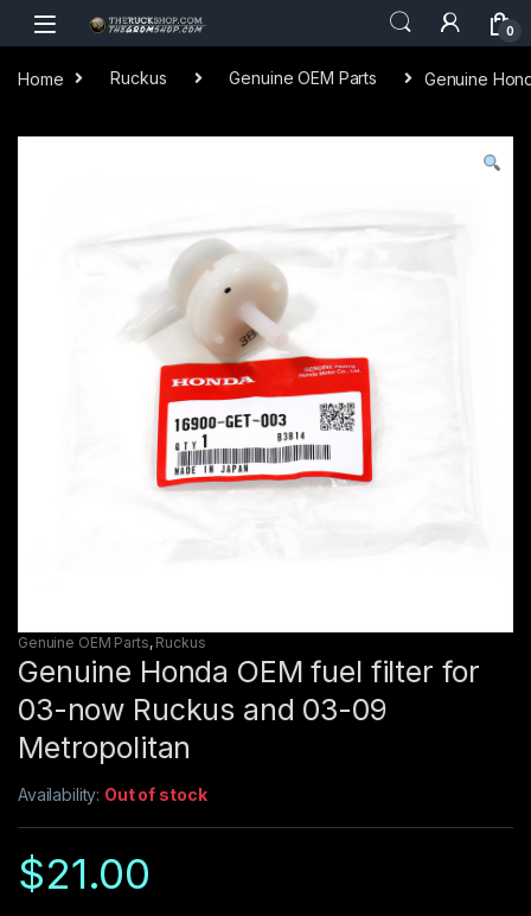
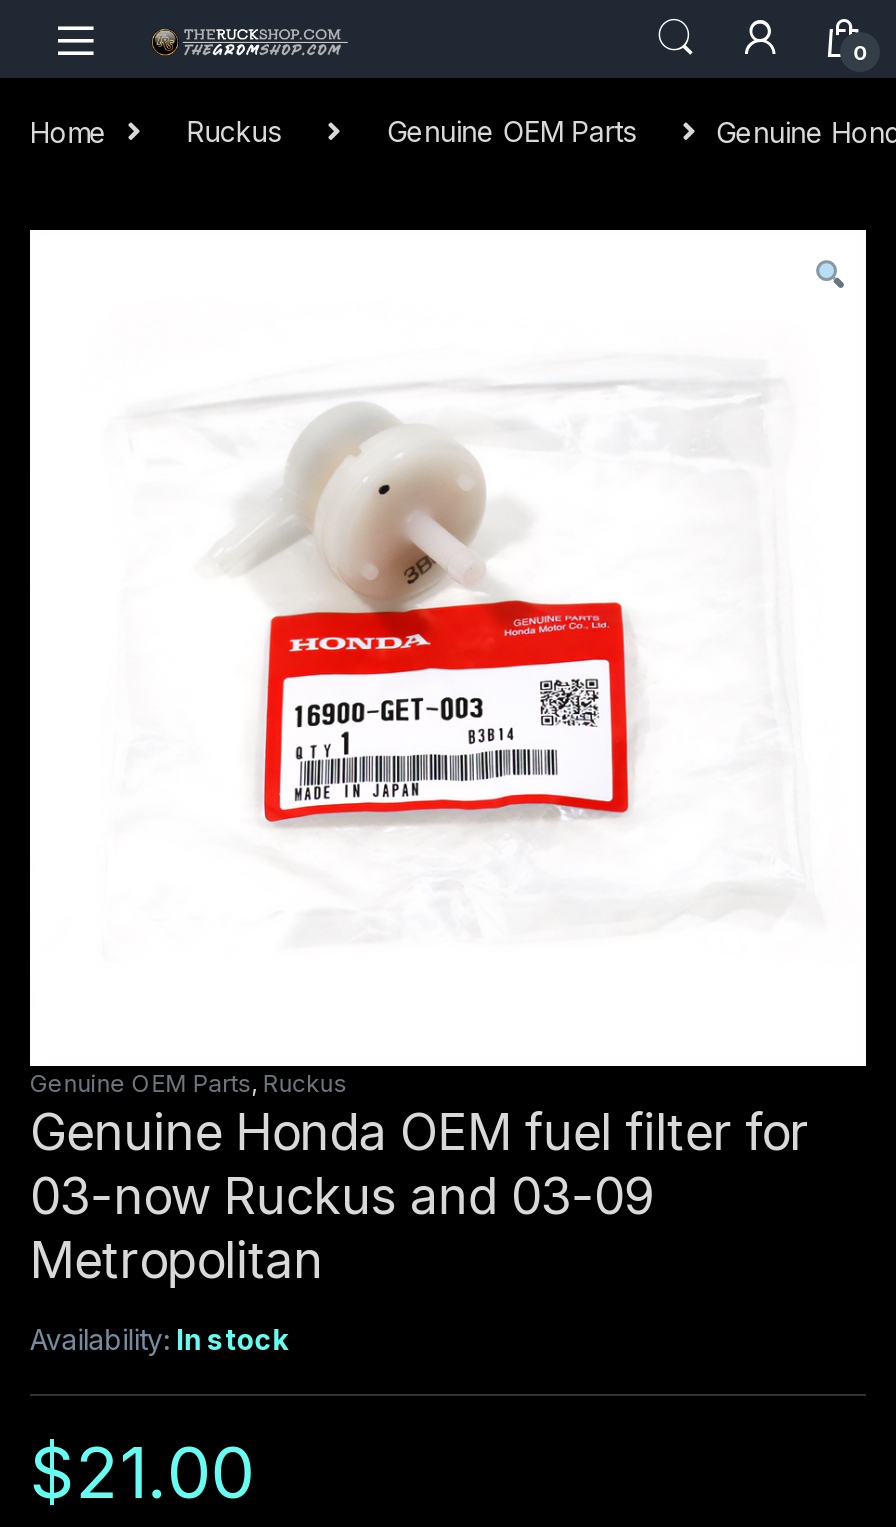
- Availability: Out of stock
+ Availability: In stock
